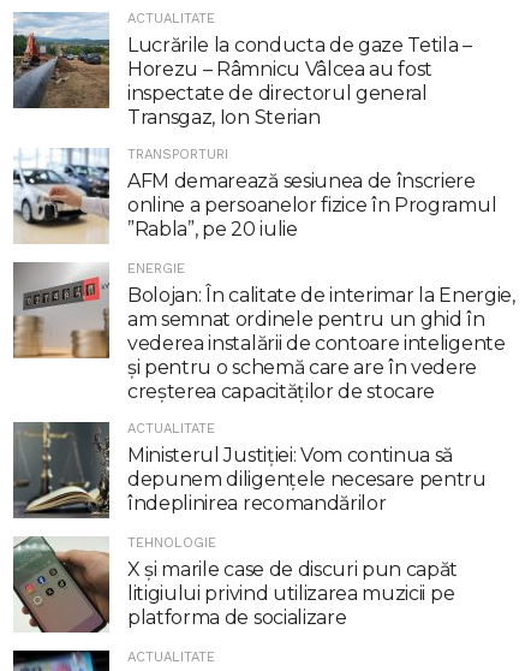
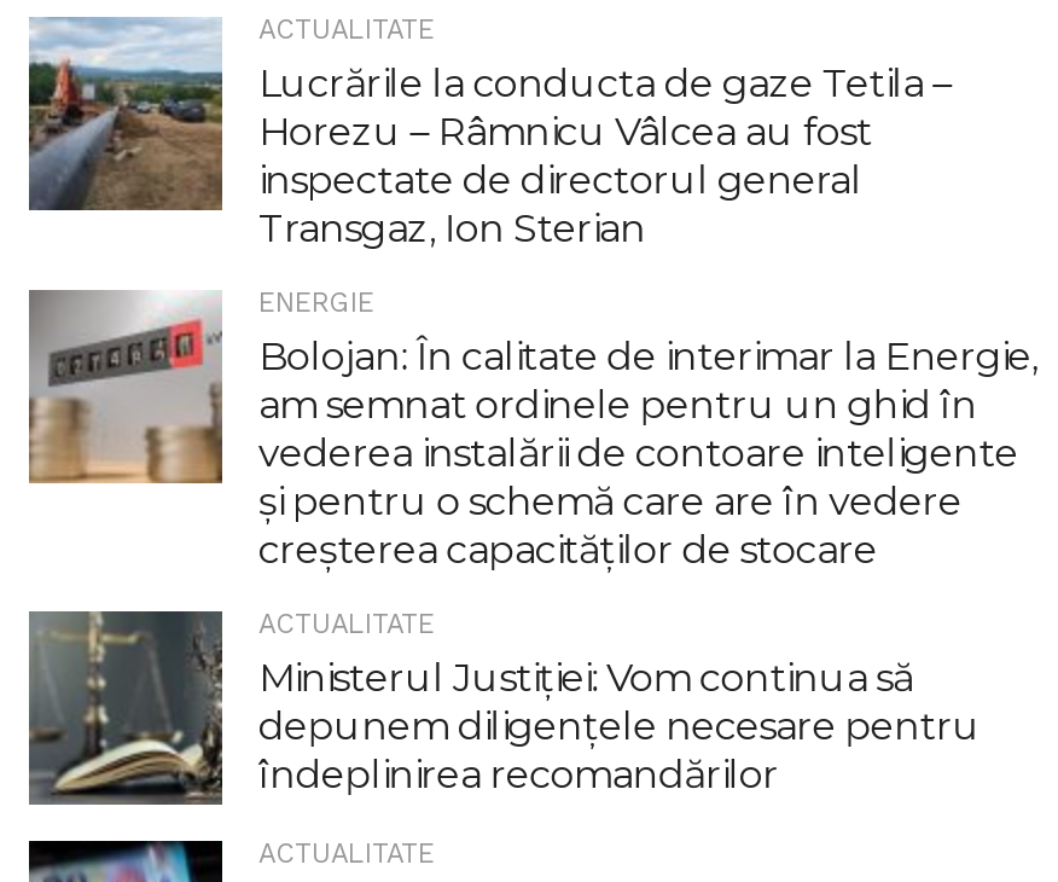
- [image]
- TRANSPORTURI
- AFM demarează sesiunea de înscriere
- online a persoanelor fizice în Programul
- ”Rabla”, pe 20 iulie

- [image]
- TEHNOLOGIE
- X şi marile case de discuri pun capăt
- litigiului privind utilizarea muzicii pe
- platforma de socializare
